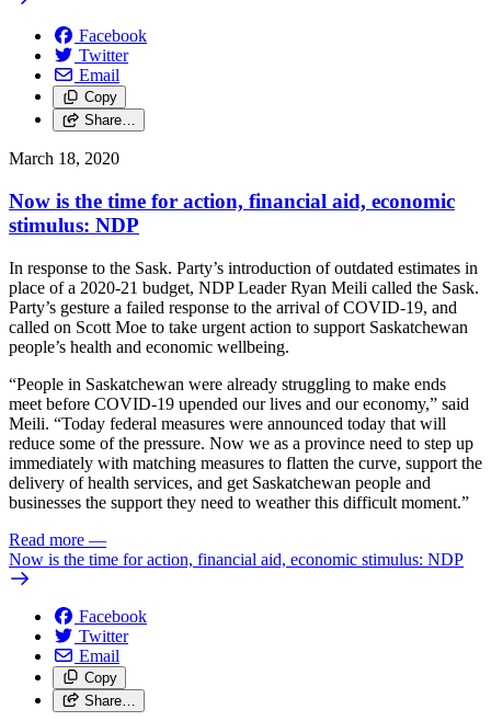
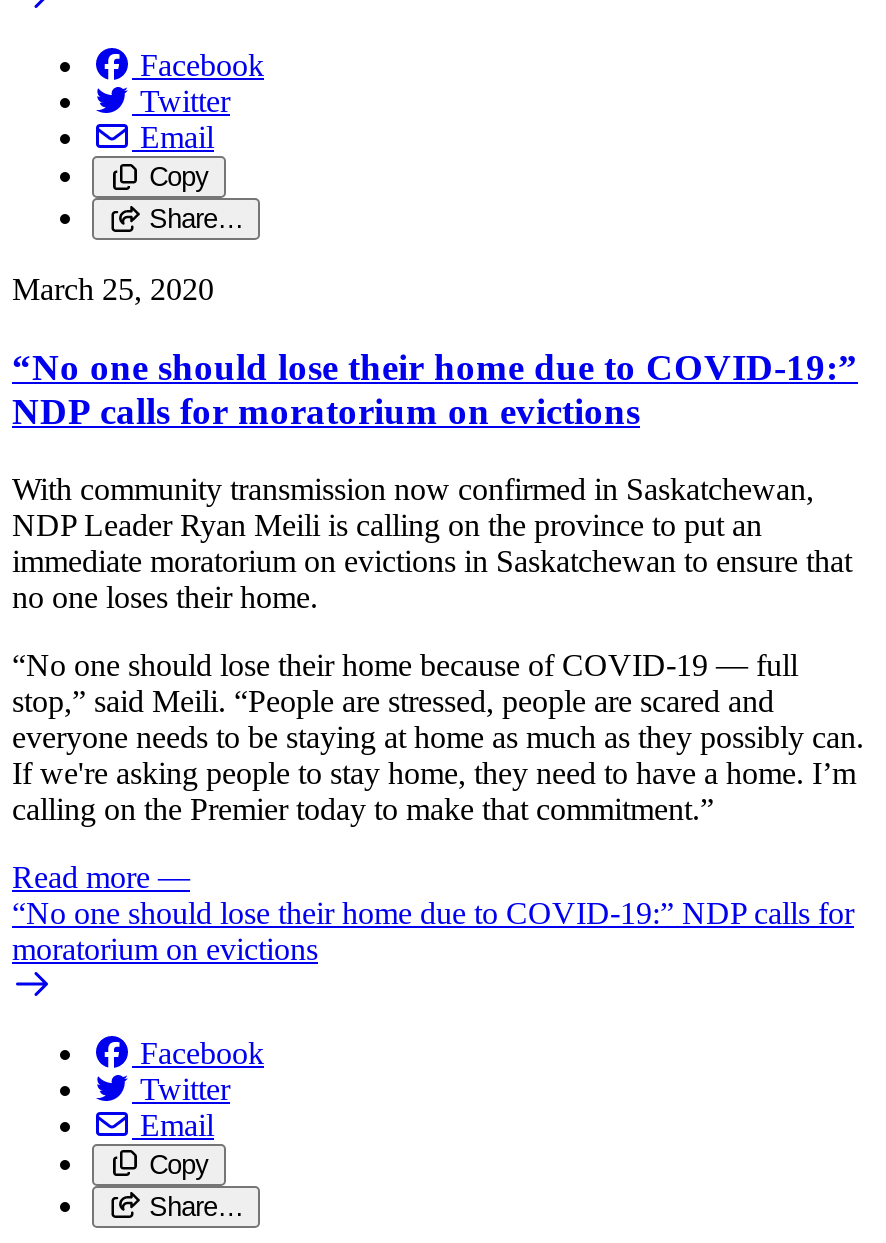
- March 18, 2020
+ March 25, 2020

- Now is the time for action, financial aid, economic
- stimulus: NDP
+ “No one should lose their home due to COVID-19:”
+ NDP calls for moratorium on evictions

- In response to the Sask. Party’s introduction of outdated estimates in
- place of a 2020-21 budget, NDP Leader Ryan Meili called the Sask.
- Party’s gesture a failed response to the arrival of COVID-19, and
- called on Scott Moe to take urgent action to support Saskatchewan
- people’s health and economic wellbeing.
+ With community transmission now confirmed in Saskatchewan,
+ NDP Leader Ryan Meili is calling on the province to put an
+ immediate moratorium on evictions in Saskatchewan to ensure that
+ no one loses their home.

- “People in Saskatchewan were already struggling to make ends
- meet before COVID-19 upended our lives and our economy,” said
- Meili. “Today federal measures were announced today that will
- reduce some of the pressure. Now we as a province need to step up
- immediately with matching measures to flatten the curve, support the
- delivery of health services, and get Saskatchewan people and
- businesses the support they need to weather this difficult moment.”
+ “No one should lose their home because of COVID-19 — full
+ stop,” said Meili. “People are stressed, people are scared and
+ everyone needs to be staying at home as much as they possibly can.
+ If we're asking people to stay home, they need to have a home. I’m
+ calling on the Premier today to make that commitment.”

moved up: Read more —

- Now is the time for action, financial aid, economic stimulus: NDP
+ “No one should lose their home due to COVID-19:” NDP calls for
+ moratorium on evictions
